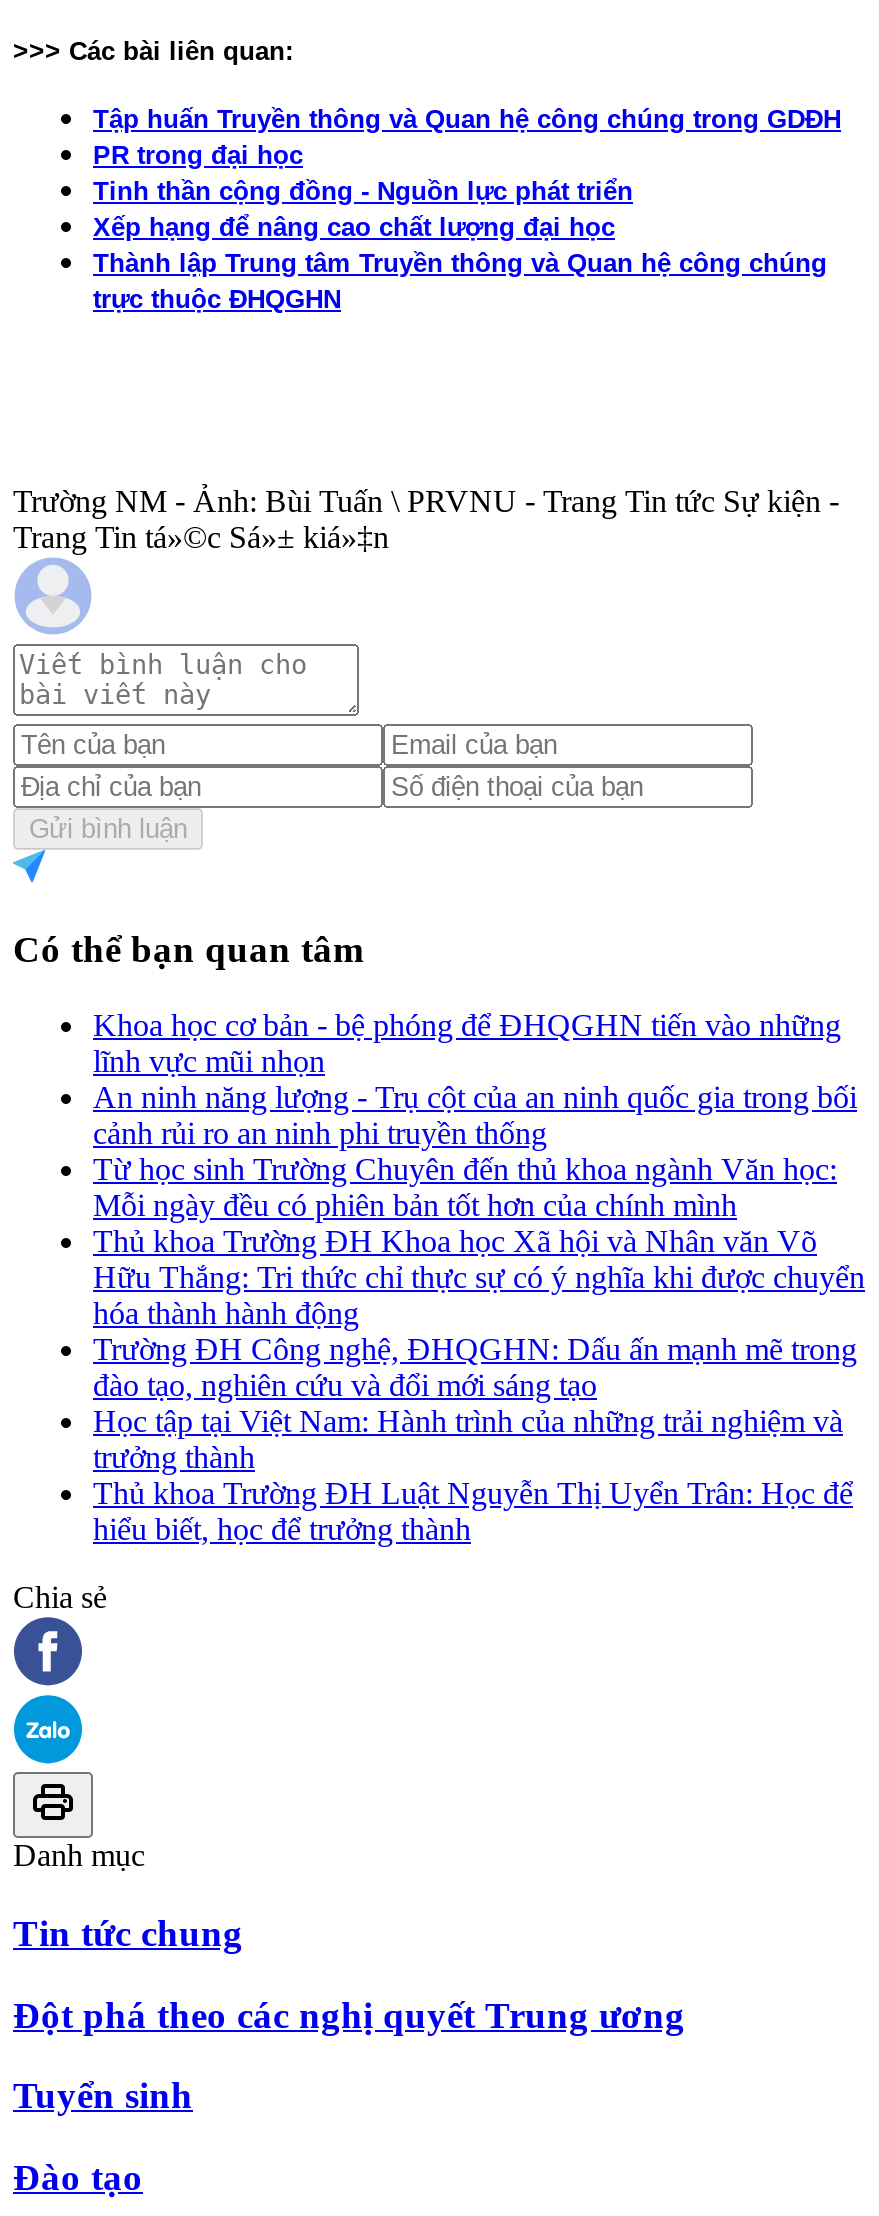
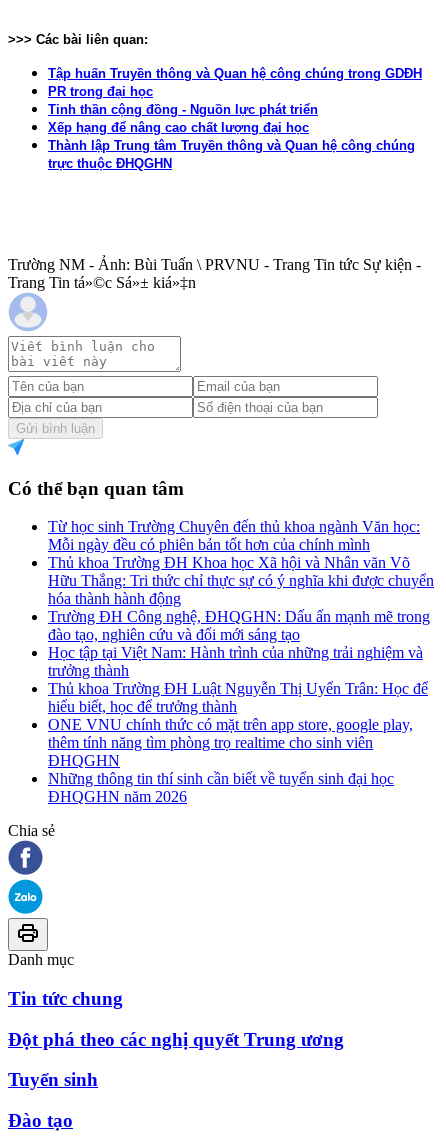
- Khoa học cơ bản - bệ phóng để ĐHQGHN tiến vào những
- lĩnh vực mũi nhọn
- An ninh năng lượng - Trụ cột của an ninh quốc gia trong bối
- cảnh rủi ro an ninh phi truyền thống

moved up: Từ học sinh Trường Chuyên đến thủ khoa ngành Văn học: | Mỗi ngày đều có phiên bản tốt hơn của chính mình | Thủ khoa Trường ĐH Khoa học Xã hội và Nhân văn Võ | ... | Thủ khoa Trường ĐH Luật Nguyễn Thị Uyển Trân: Học để | hiểu biết, học để trưởng thành

+ ONE VNU chính thức có mặt trên app store, google play,
+ thêm tính năng tìm phòng trọ realtime cho sinh viên
+ ĐHQGHN
+ Những thông tin thí sinh cần biết về tuyển sinh đại học
+ ĐHQGHN năm 2026
